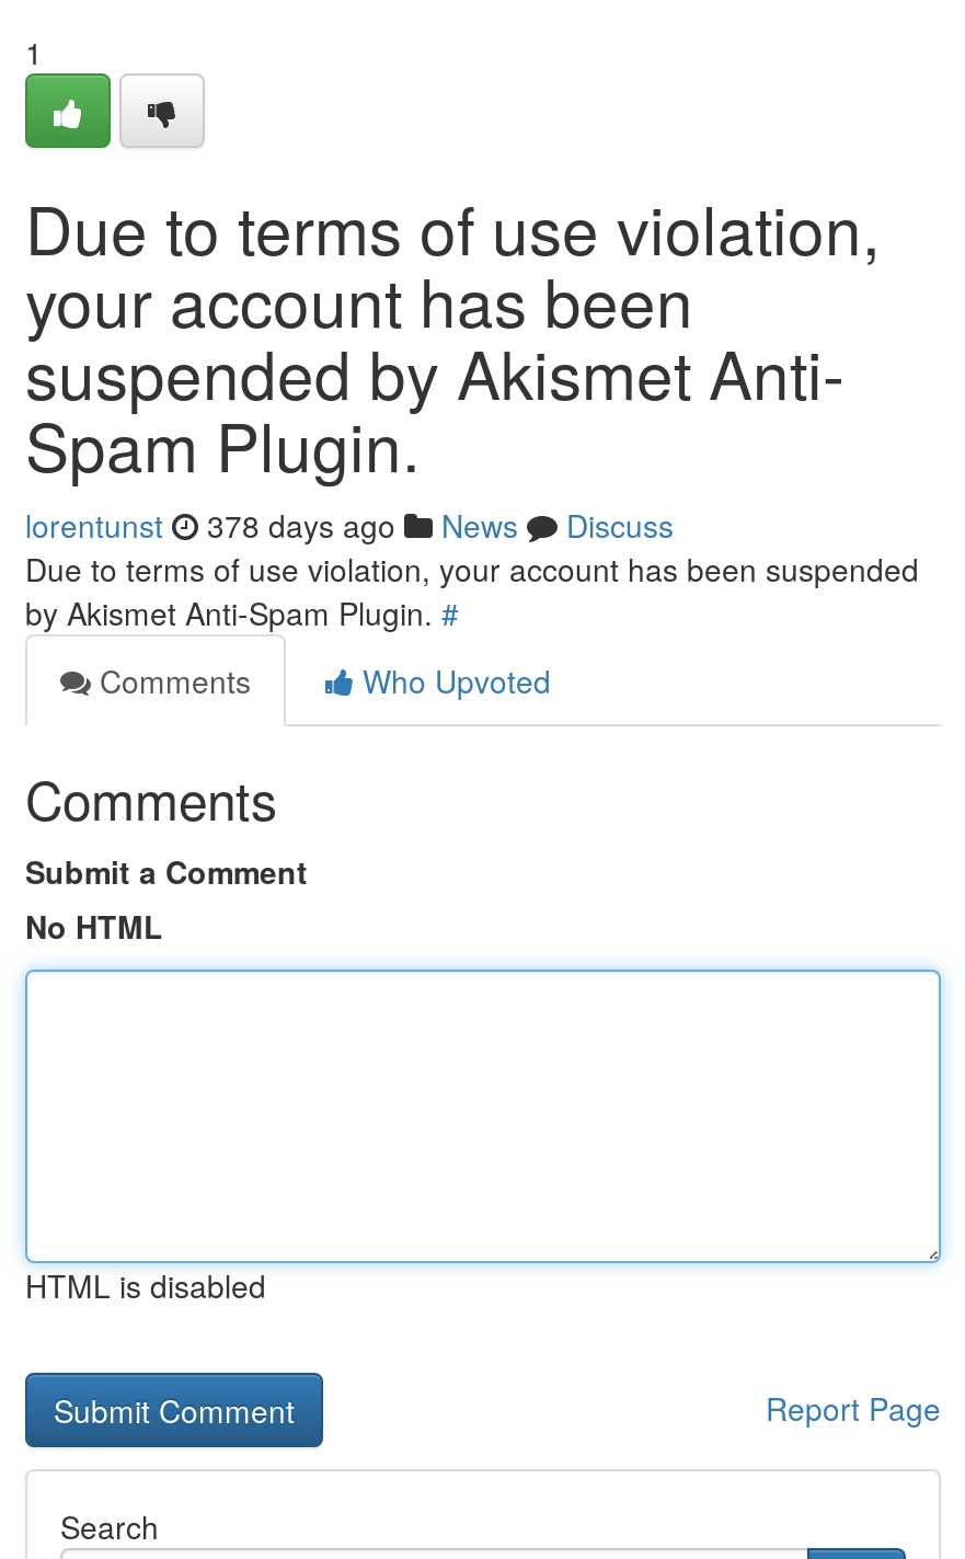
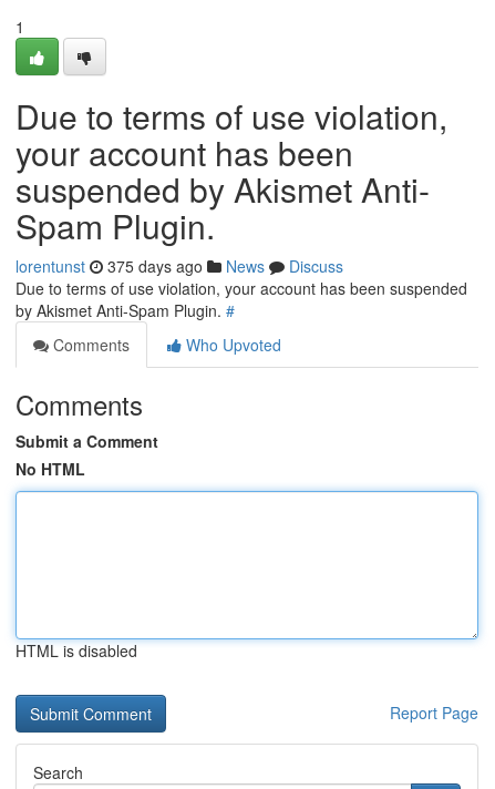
- lorentunst 378 days ago News Discuss
+ lorentunst 375 days ago News Discuss
